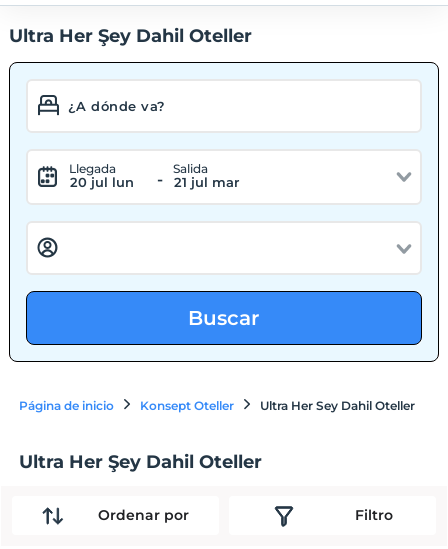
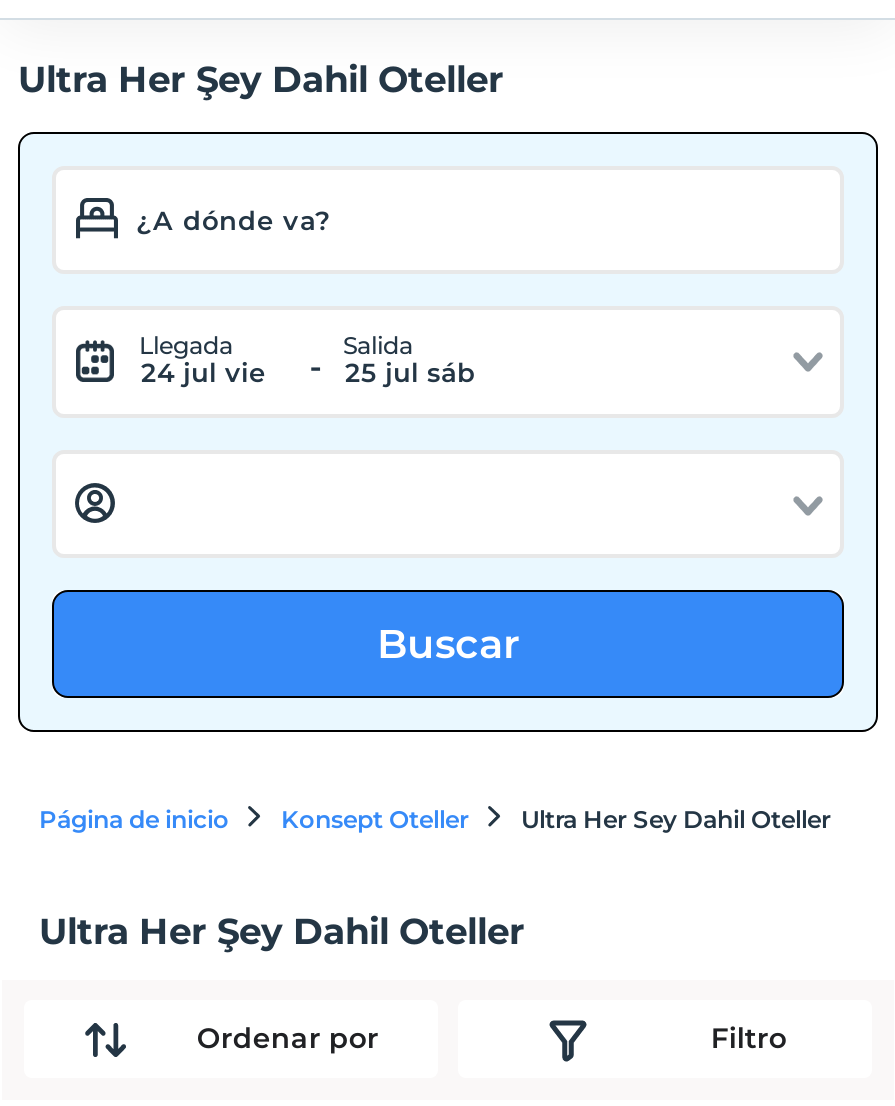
- 20 jul lun
+ 24 jul vie

- 21 jul mar
+ 25 jul sáb
